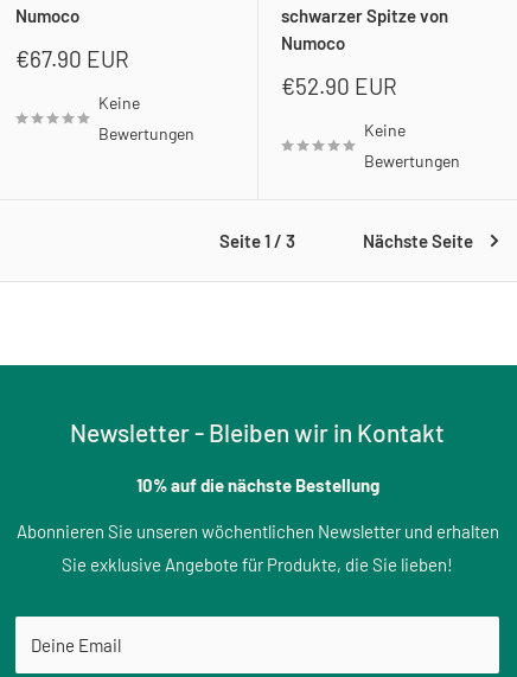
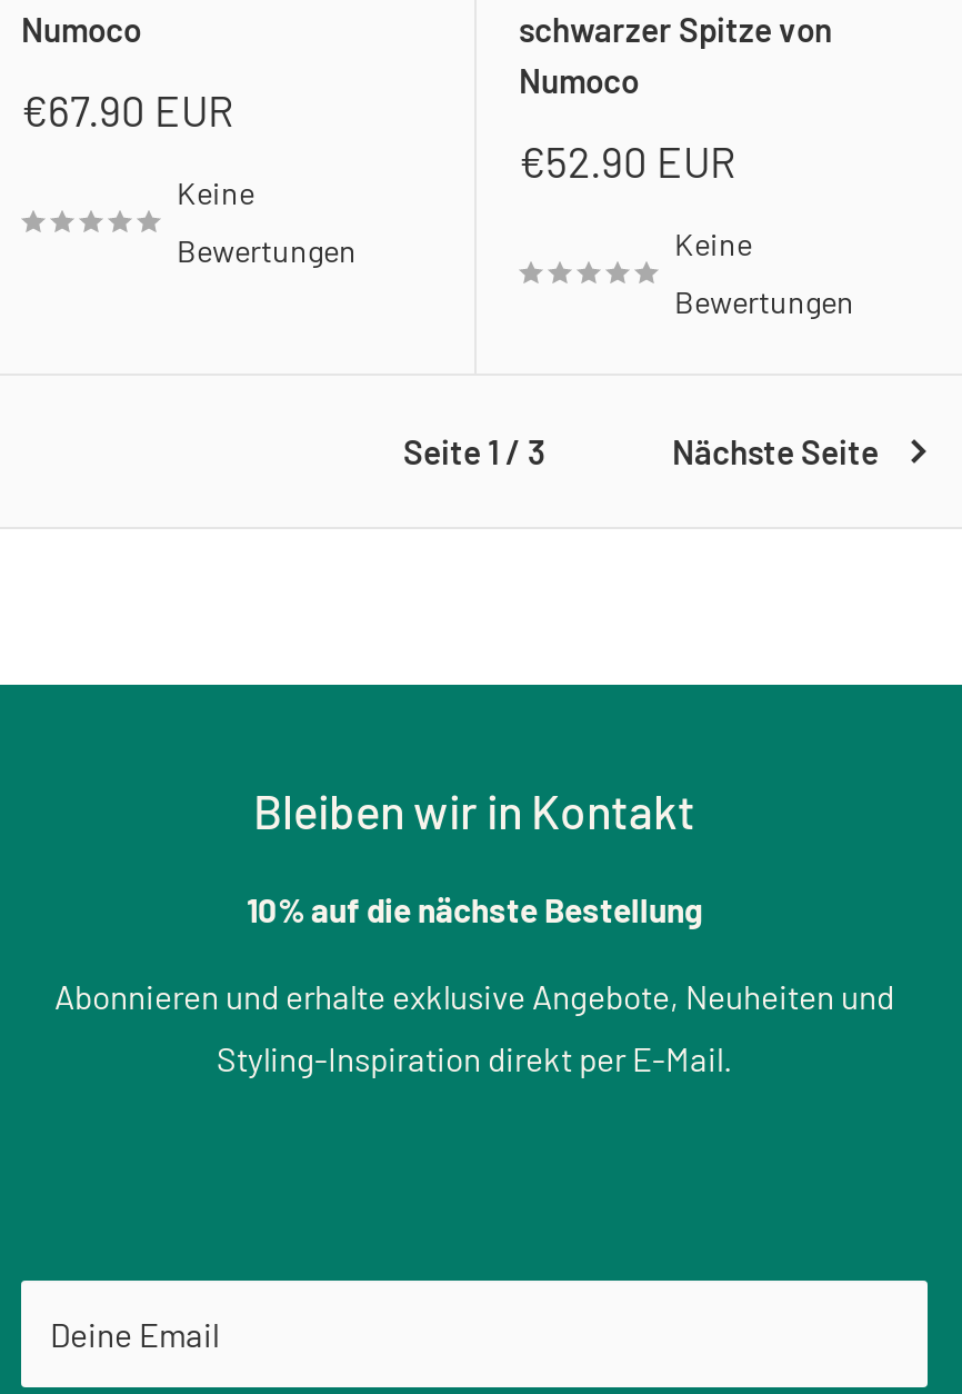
- Newsletter - Bleiben wir in Kontakt
+ Bleiben wir in Kontakt

- Abonnieren Sie unseren wöchentlichen Newsletter und erhalten
+ Abonnieren und erhalte exklusive Angebote, Neuheiten und

- Sie exklusive Angebote für Produkte, die Sie lieben!
+ Styling-Inspiration direkt per E-Mail.
